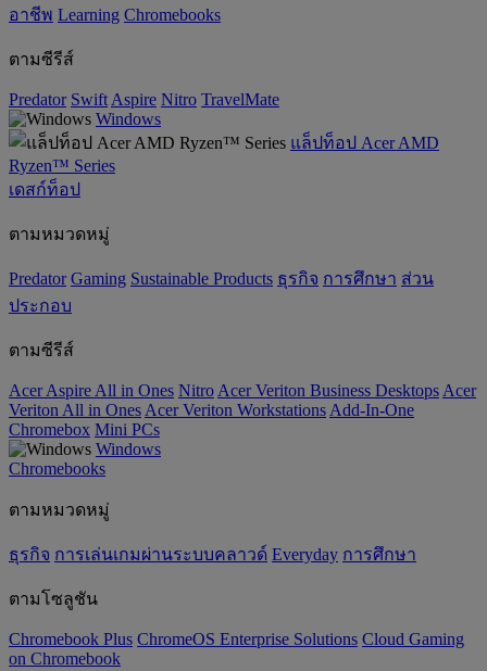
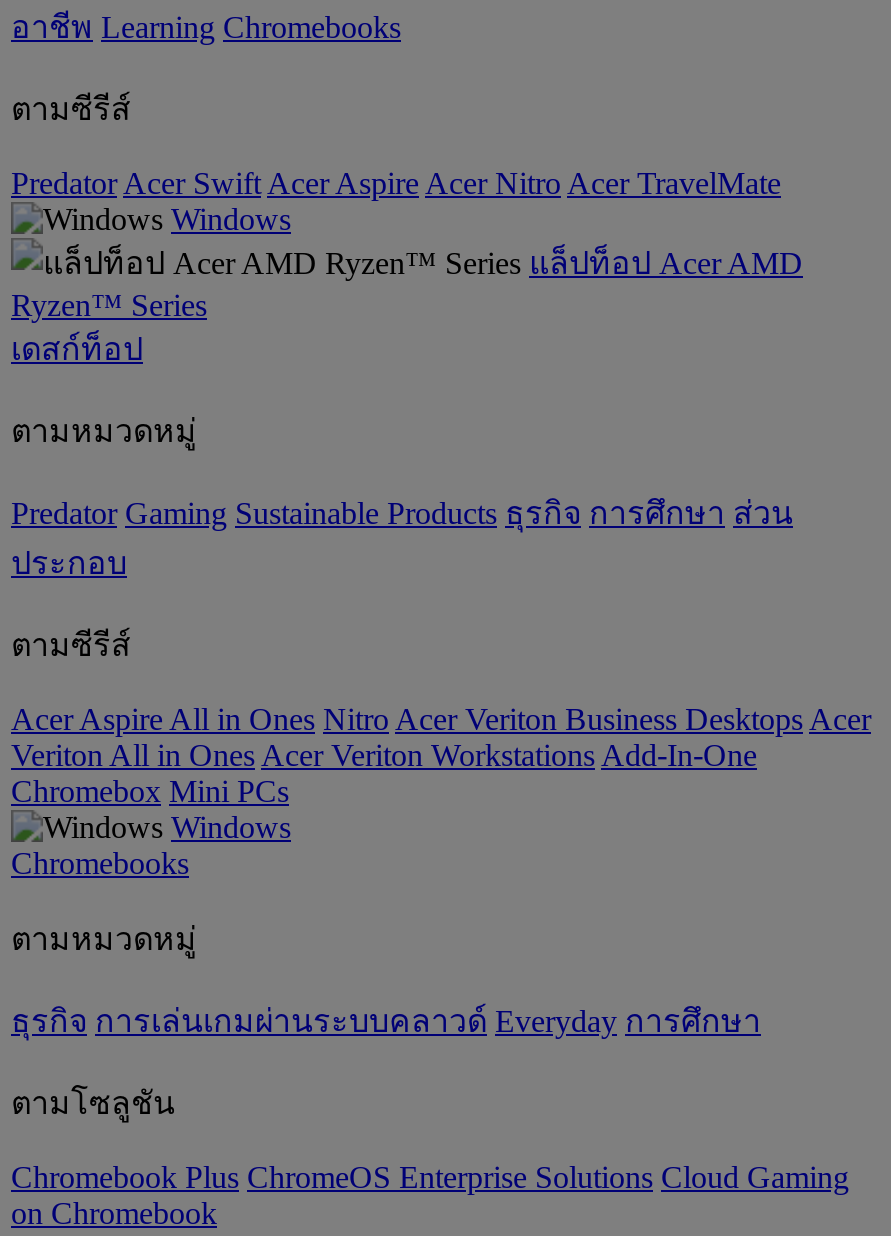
- Predator Swift Aspire Nitro TravelMate
+ Predator Acer Swift Acer Aspire Acer Nitro Acer TravelMate
